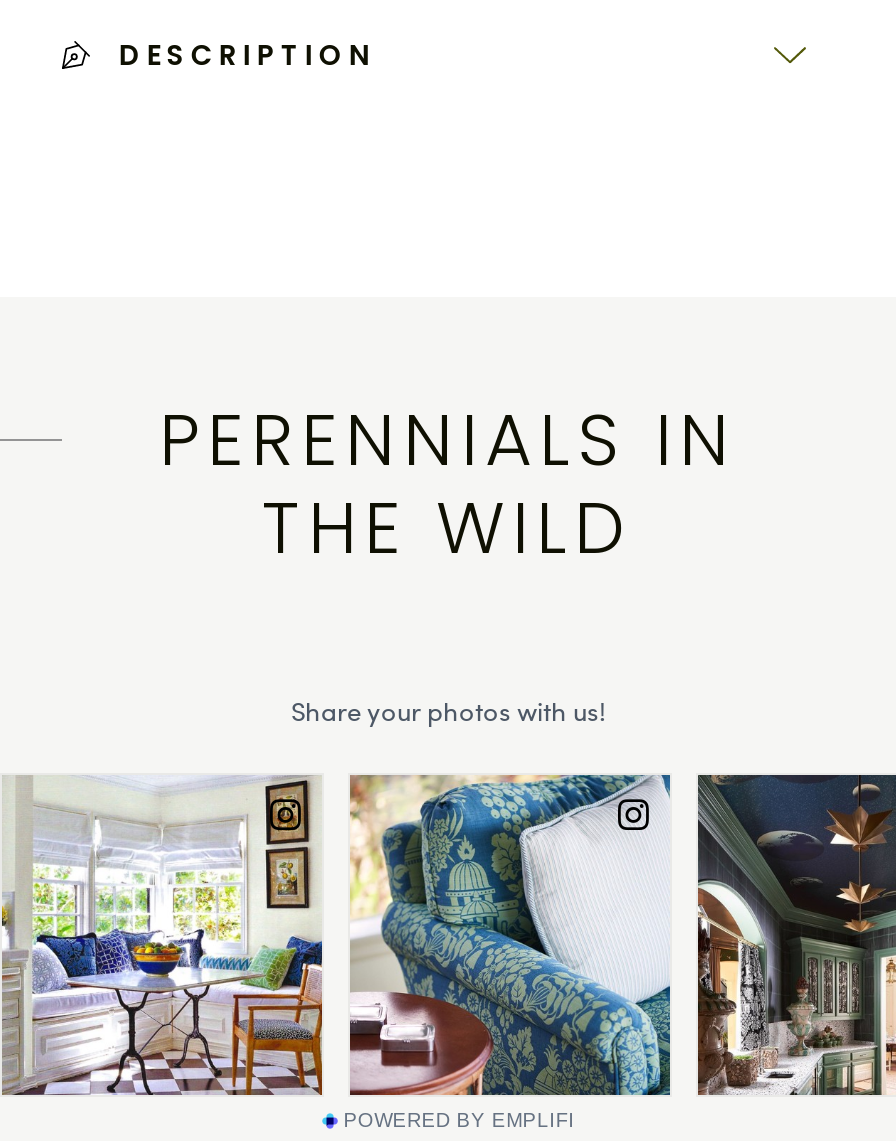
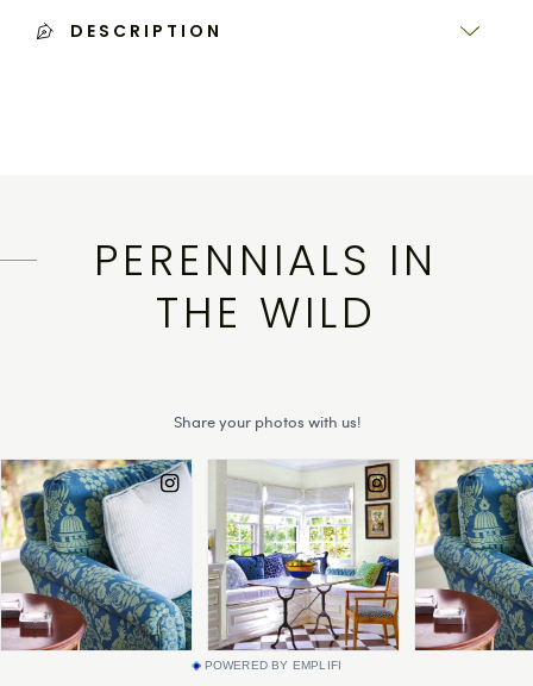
- [image]
+ [image]

- [image]
+ [image]

- [image]
+ [image]
